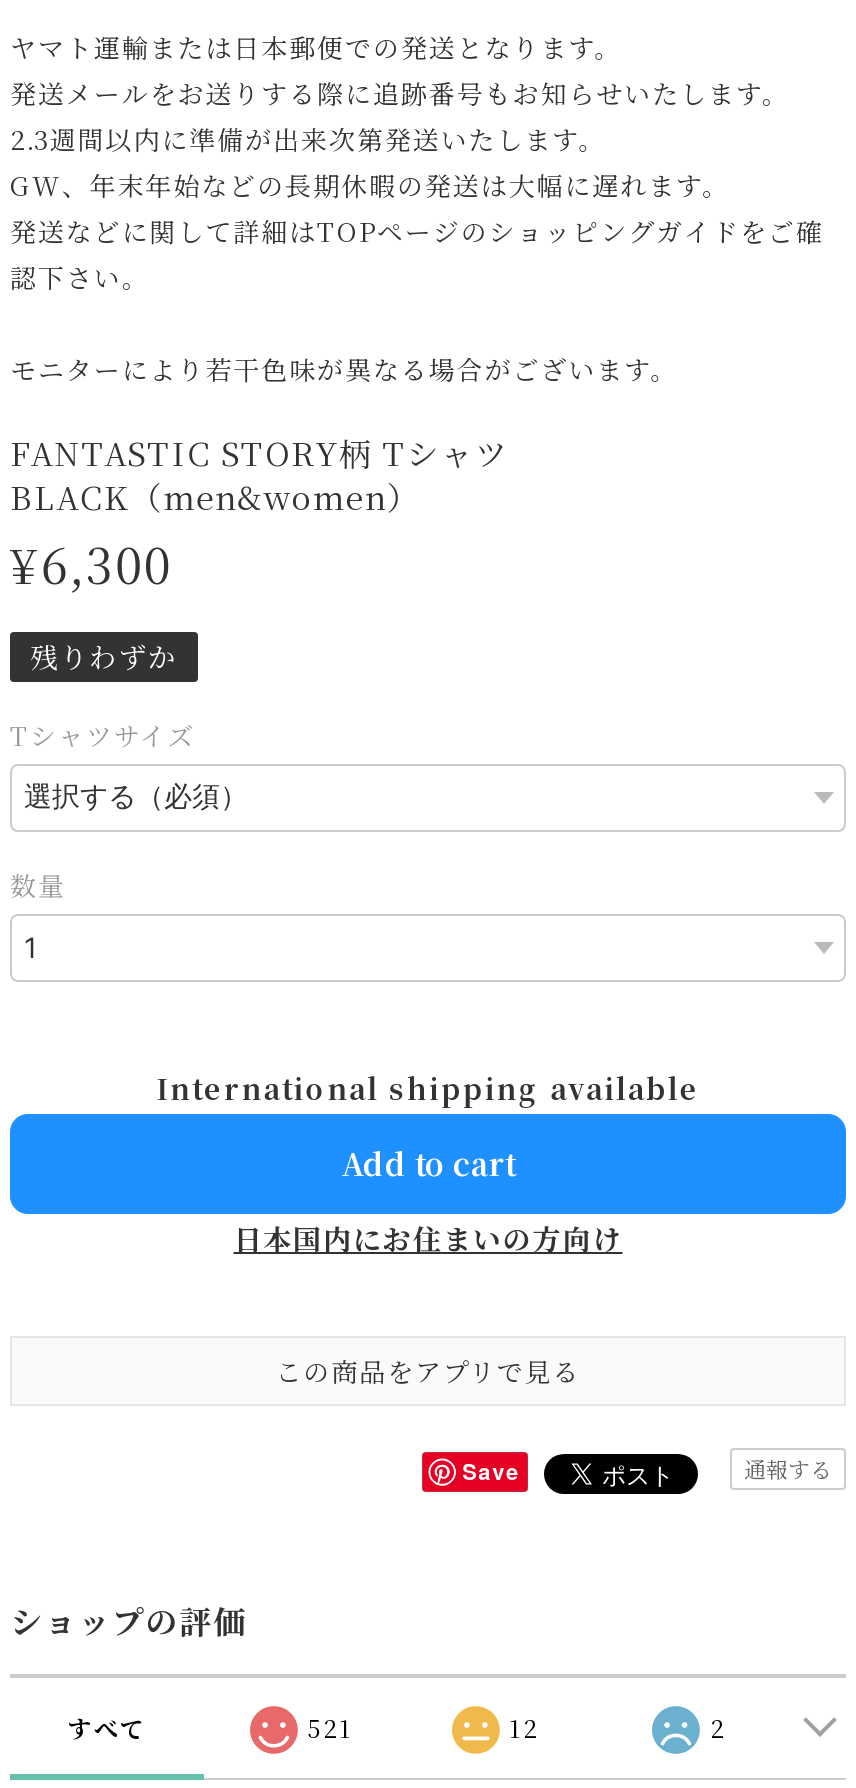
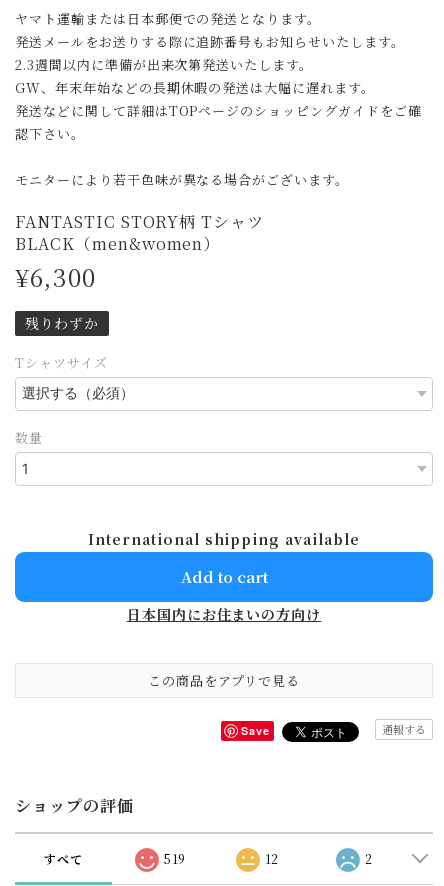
- 521
+ 519
